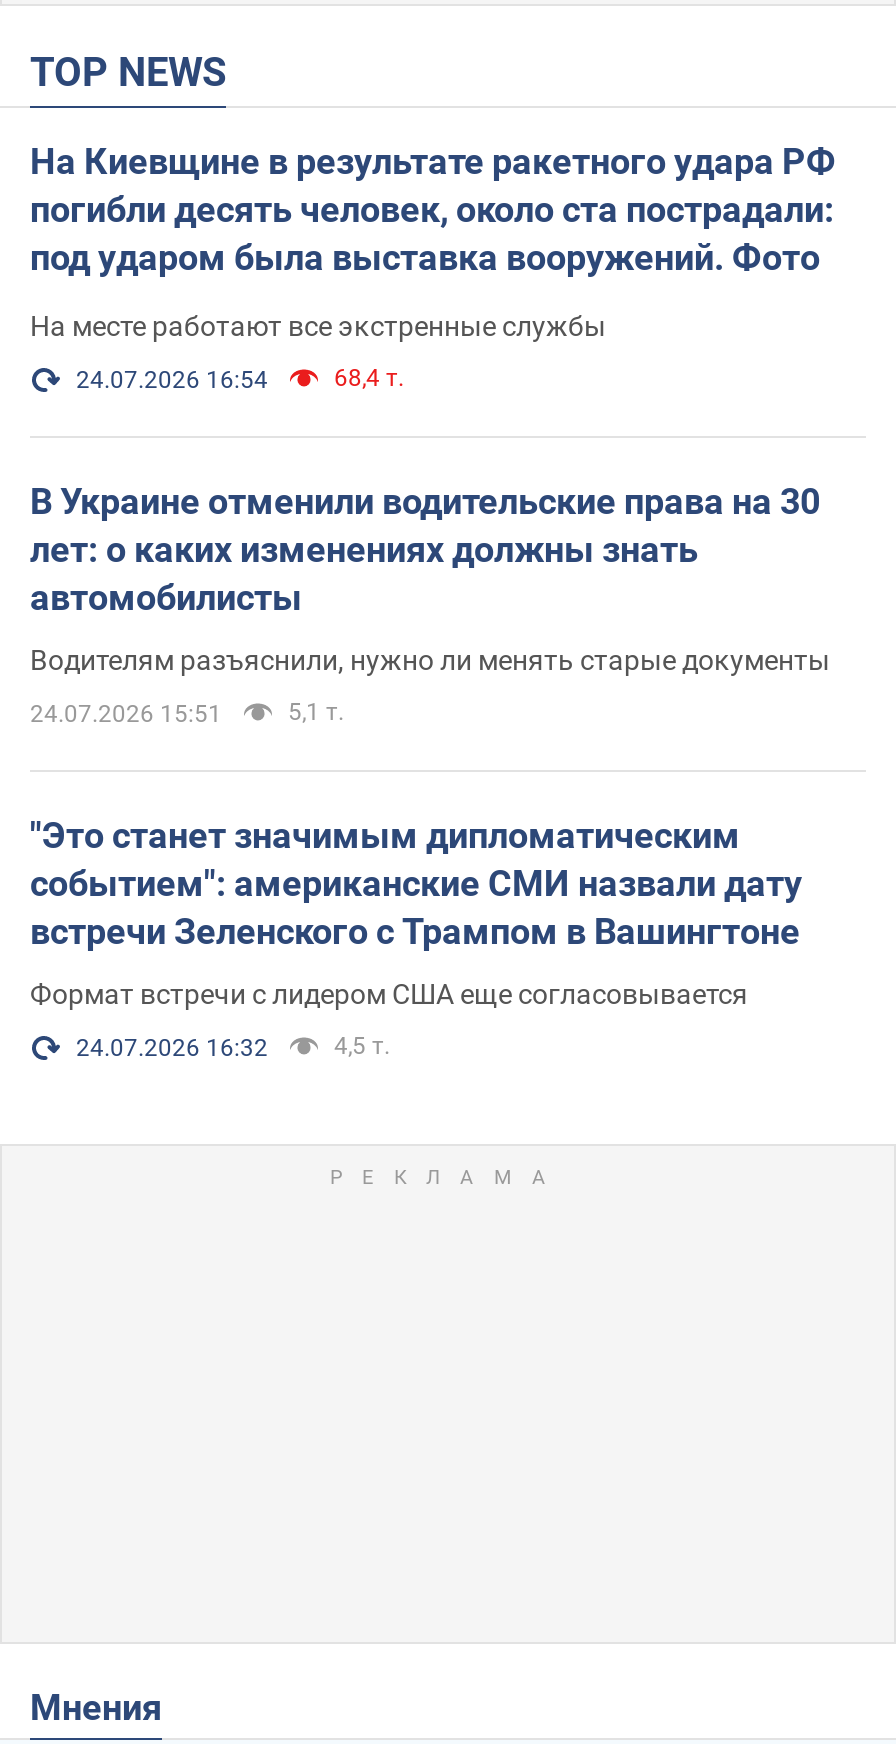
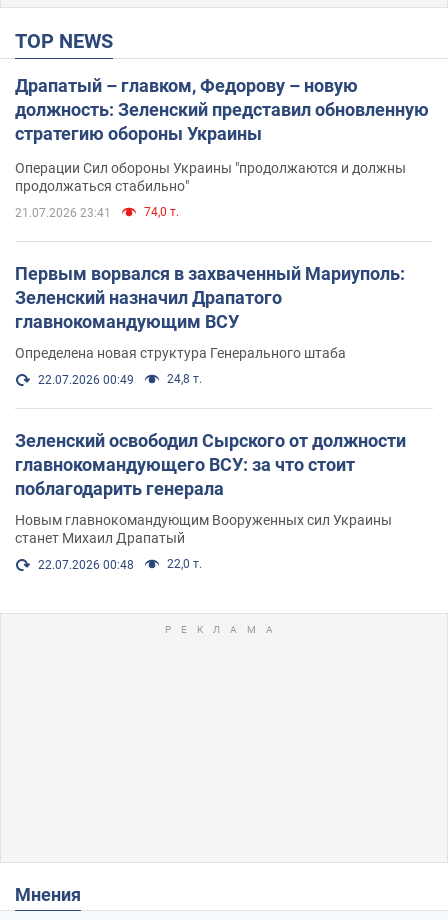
- На Киевщине в результате ракетного удара РФ
- погибли десять человек, около ста пострадали:
- под ударом была выставка вооружений. Фото
+ Драпатый – главком, Федорову – новую
+ должность: Зеленский представил обновленную
+ стратегию обороны Украины

- На месте работают все экстренные службы
+ Операции Сил обороны Украины "продолжаются и должны
+ продолжаться стабильно"

- 24.07.2026 16:54
- 68,4 т.
+ 21.07.2026 23:41
+ 74,0 т.

- В Украине отменили водительские права на 30
- лет: о каких изменениях должны знать
- автомобилисты
+ Первым ворвался в захваченный Мариуполь:
+ Зеленский назначил Драпатого
+ главнокомандующим ВСУ

- Водителям разъяснили, нужно ли менять старые документы
+ Определена новая структура Генерального штаба

- 24.07.2026 15:51
- 5,1 т.
+ 22.07.2026 00:49
+ 24,8 т.

- "Это станет значимым дипломатическим
- событием": американские СМИ назвали дату
- встречи Зеленского с Трампом в Вашингтоне
+ Зеленский освободил Сырского от должности
+ главнокомандующего ВСУ: за что стоит
+ поблагодарить генерала

- Формат встречи с лидером США еще согласовывается
+ Новым главнокомандующим Вооруженных сил Украины
+ станет Михаил Драпатый

- 24.07.2026 16:32
- 4,5 т.
+ 22.07.2026 00:48
+ 22,0 т.
